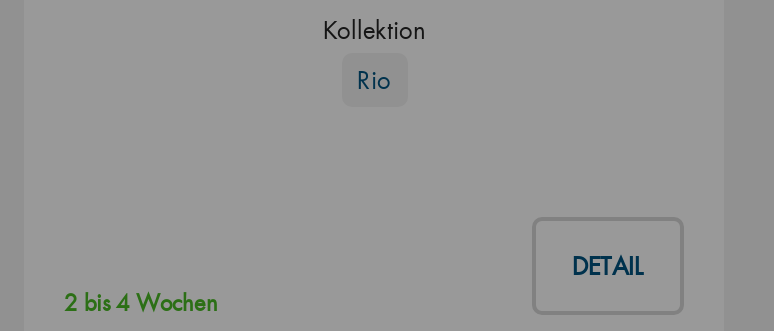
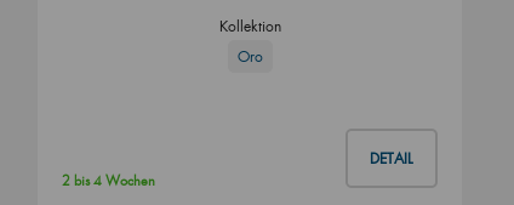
- Rio
+ Oro
